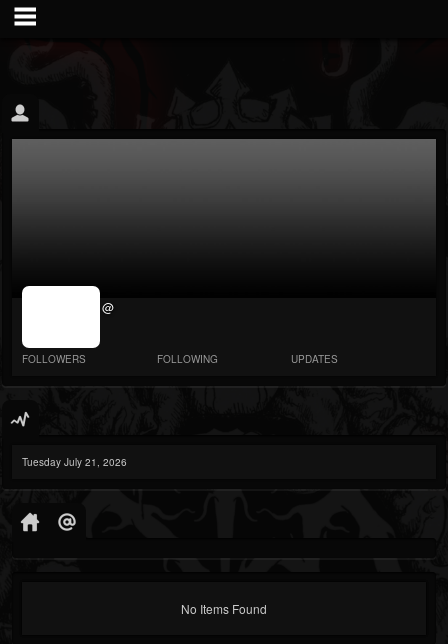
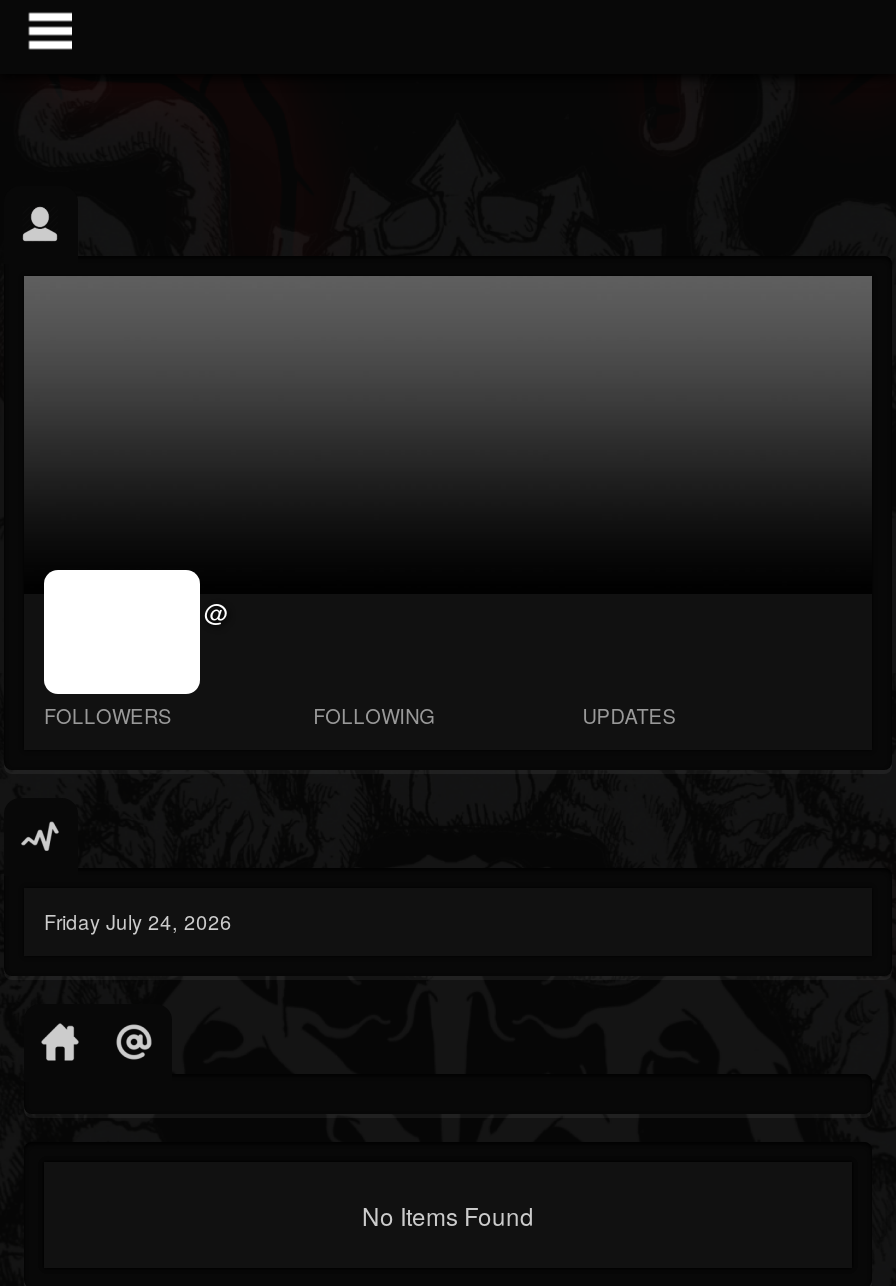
- Tuesday July 21, 2026
+ Friday July 24, 2026
